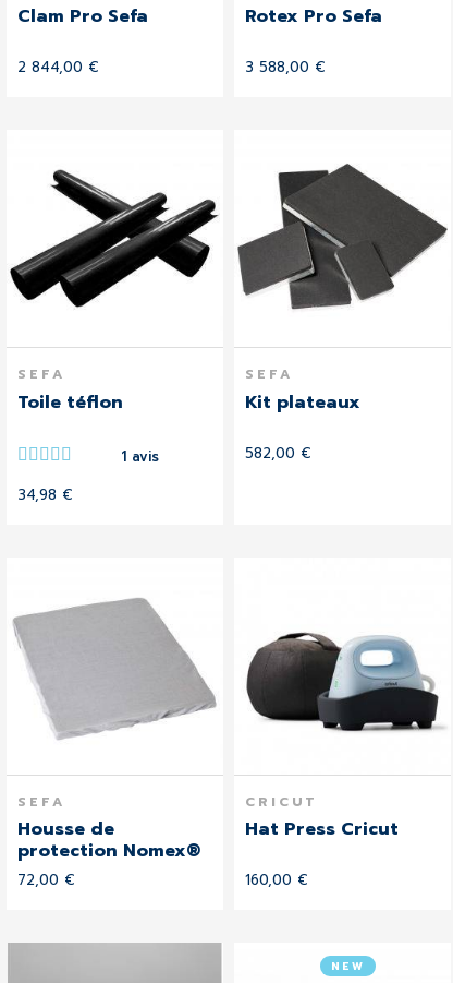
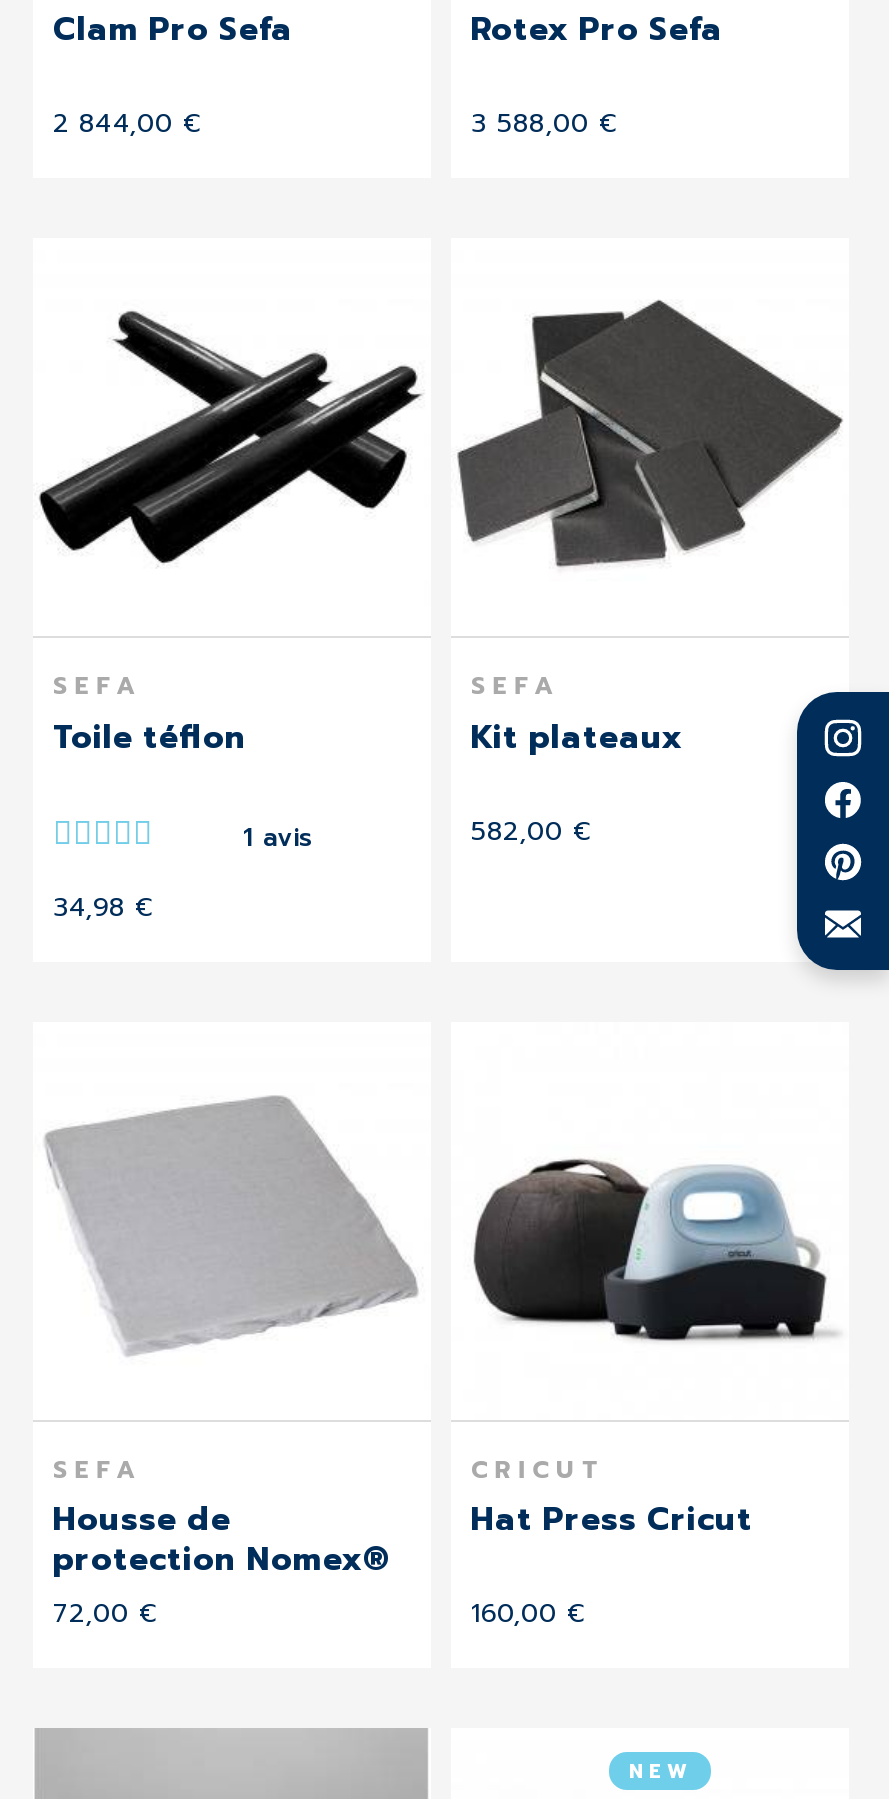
+ [image]
